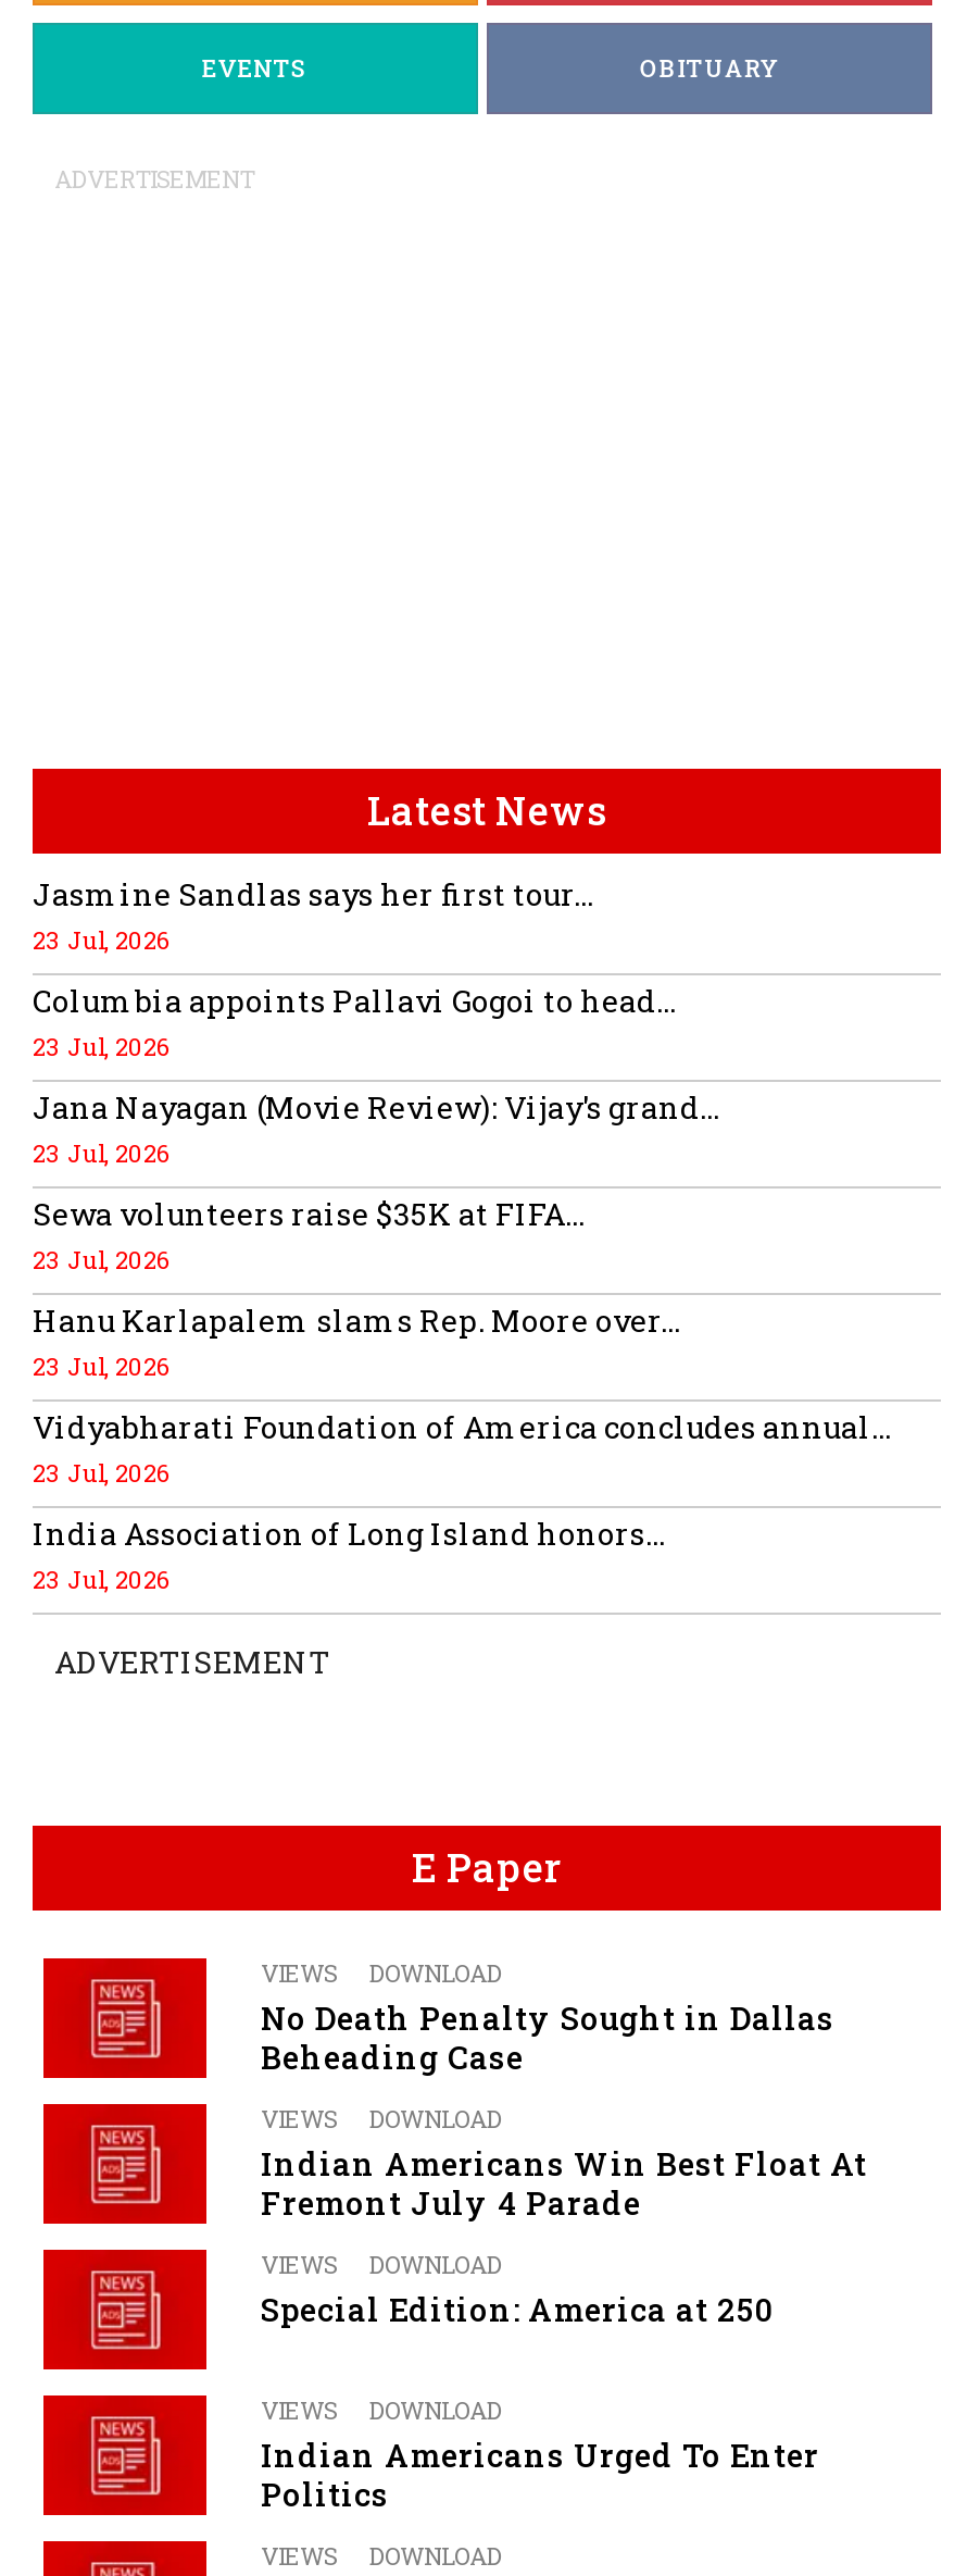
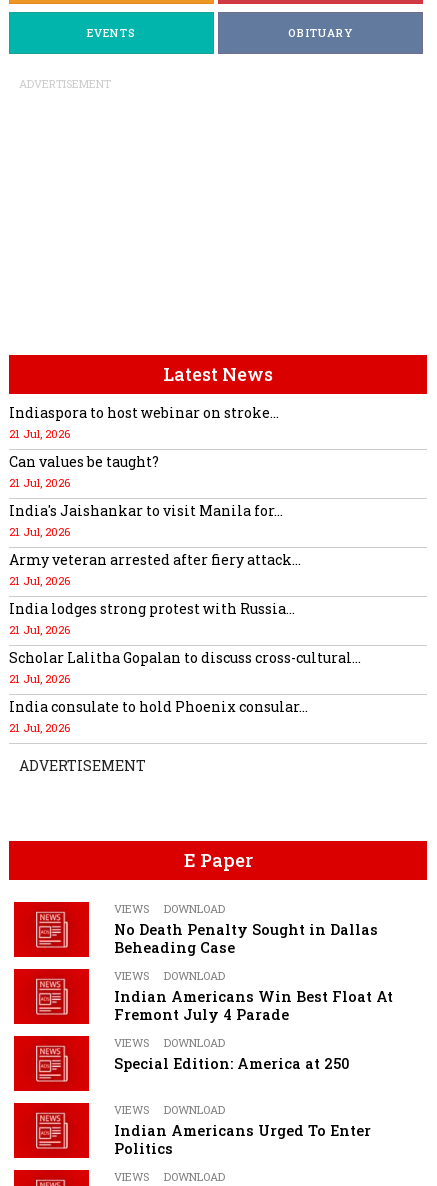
- Jasmine Sandlas says her first tour...
- 23 Jul, 2026
+ Indiaspora to host webinar on stroke...
+ 21 Jul, 2026

- Columbia appoints Pallavi Gogoi to head...
- 23 Jul, 2026
+ Can values be taught?
+ 21 Jul, 2026

- Jana Nayagan (Movie Review): Vijay's grand...
- 23 Jul, 2026
+ India's Jaishankar to visit Manila for...
+ 21 Jul, 2026

- Sewa volunteers raise $35K at FIFA...
- 23 Jul, 2026
+ Army veteran arrested after fiery attack...
+ 21 Jul, 2026

- Hanu Karlapalem slams Rep. Moore over...
- 23 Jul, 2026
+ India lodges strong protest with Russia...
+ 21 Jul, 2026

- Vidyabharati Foundation of America concludes annual...
- 23 Jul, 2026
+ Scholar Lalitha Gopalan to discuss cross-cultural...
+ 21 Jul, 2026

- India Association of Long Island honors...
- 23 Jul, 2026
+ India consulate to hold Phoenix consular...
+ 21 Jul, 2026
